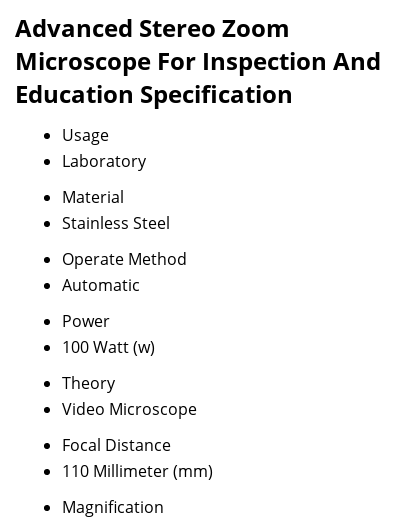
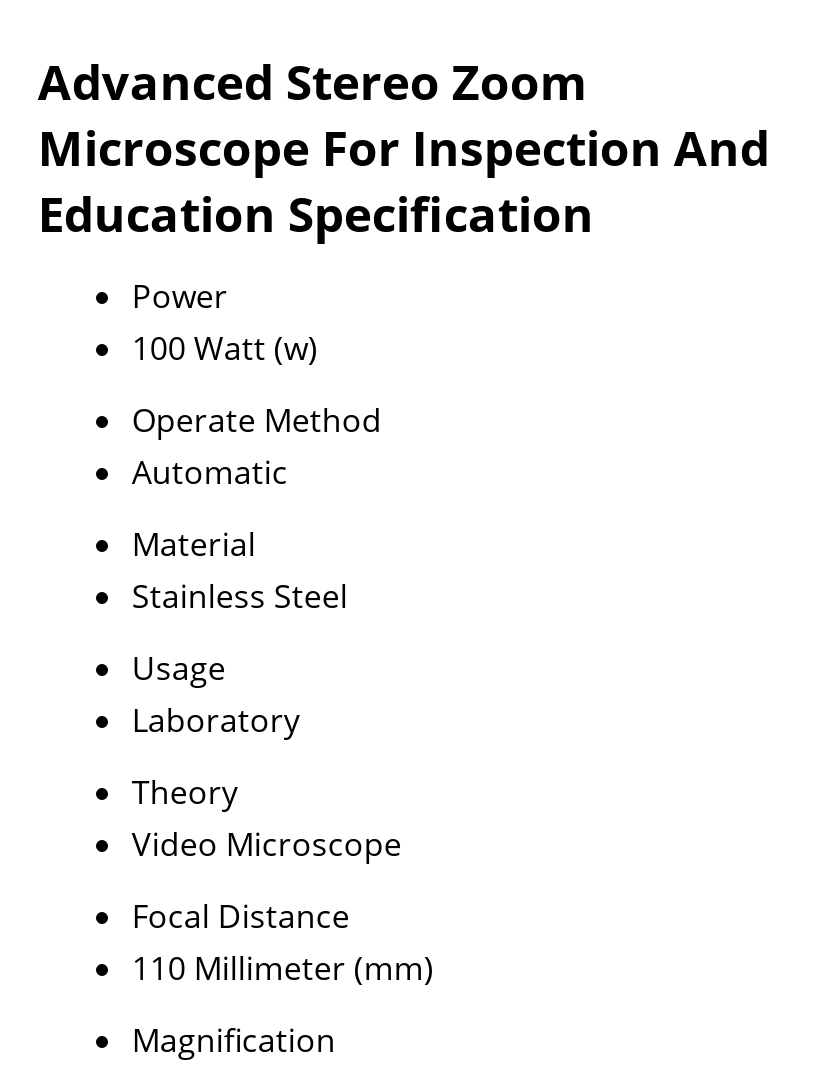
moved down: Usage | Laboratory

moved up: Material | Stainless Steel | Operate Method | Automatic | Power | 100 Watt (w)
